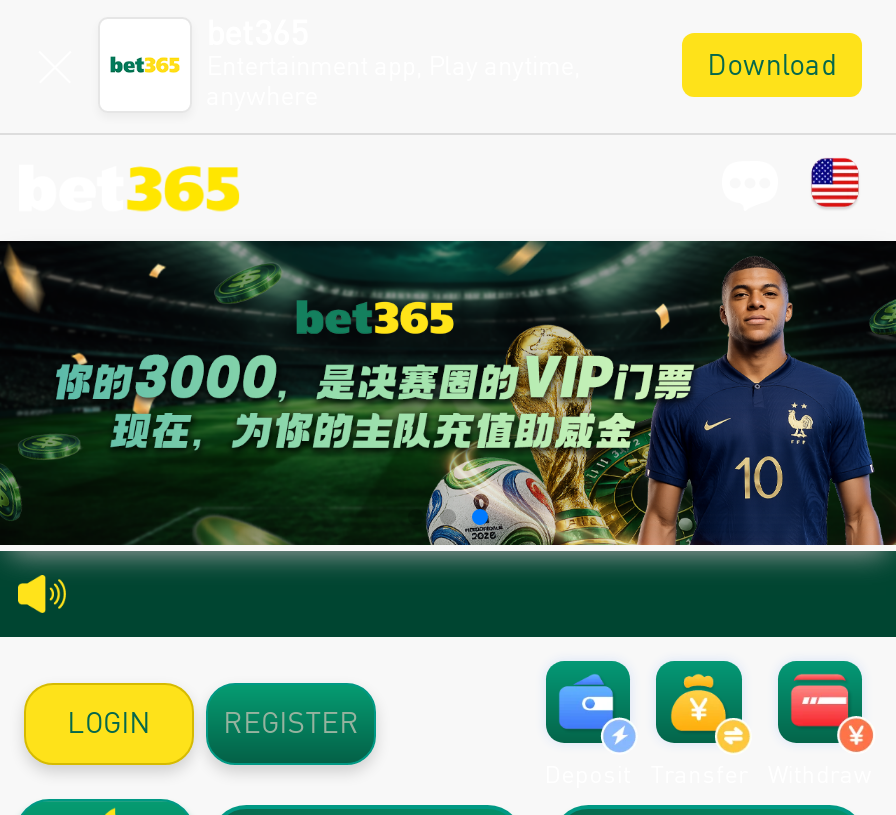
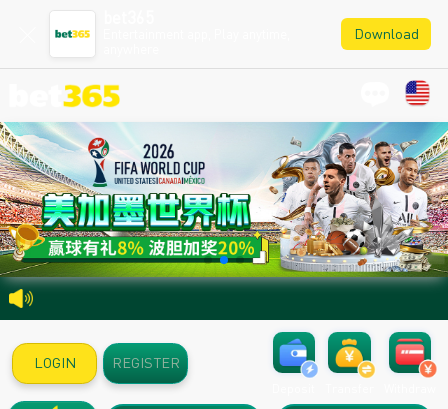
- [image]
+ [image]
